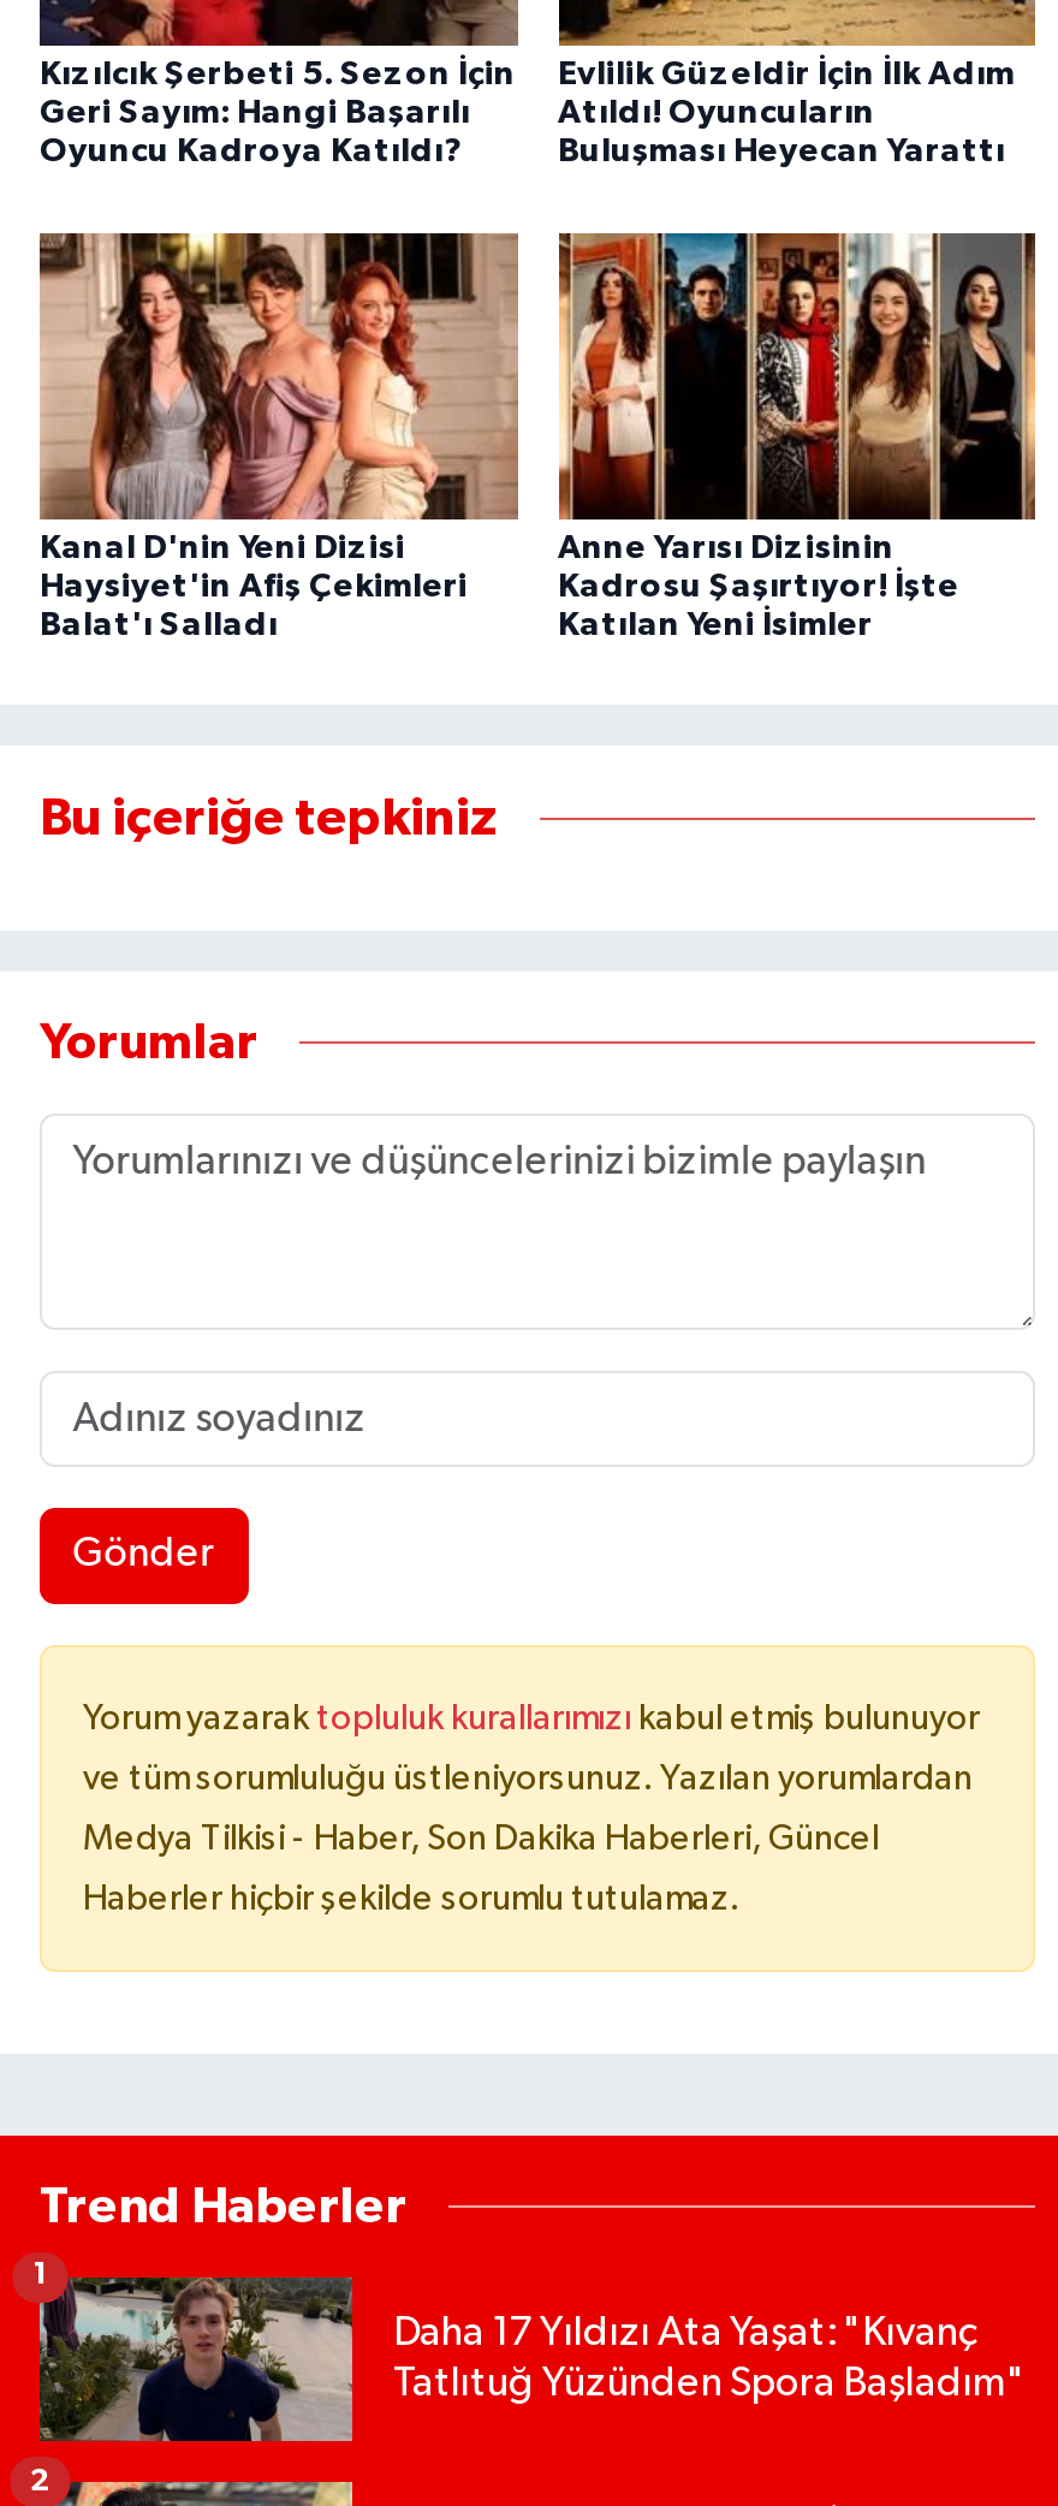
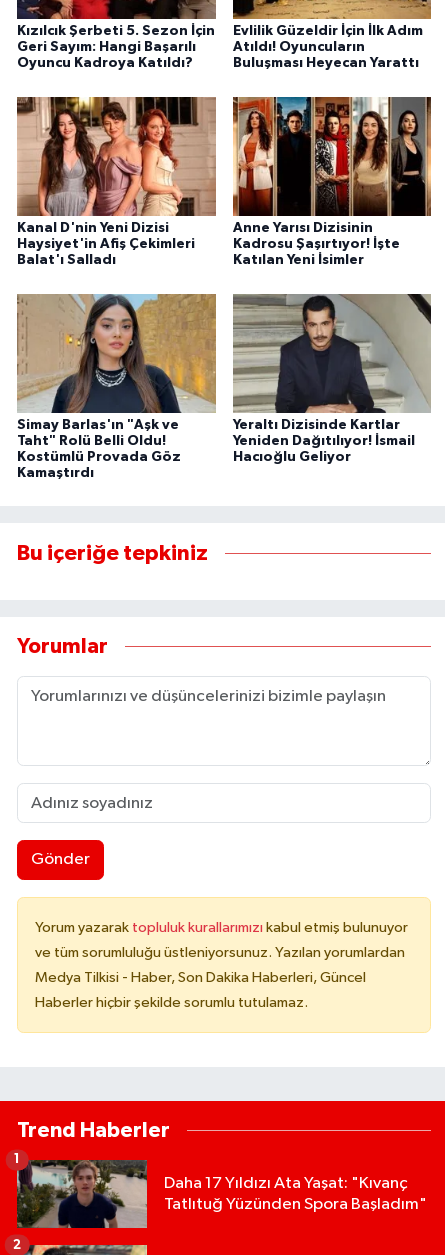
+ [image]
+ Simay Barlas'ın "Aşk ve
+ Taht" Rolü Belli Oldu!
+ Kostümlü Provada Göz
+ Kamaştırdı

+ [image]
+ Yeraltı Dizisinde Kartlar
+ Yeniden Dağıtılıyor! İsmail
+ Hacıoğlu Geliyor
